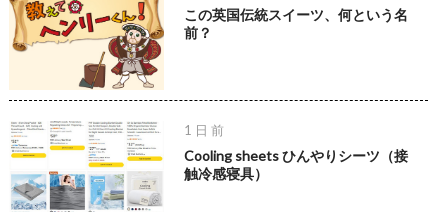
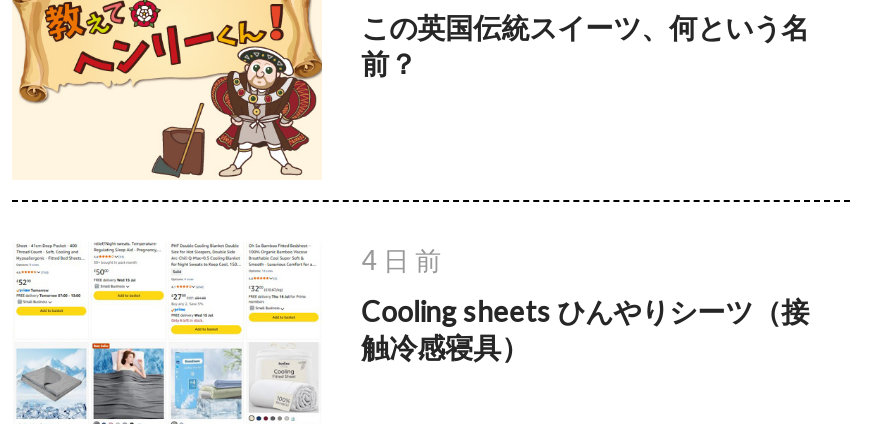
- 1 日 前
+ 4 日 前
